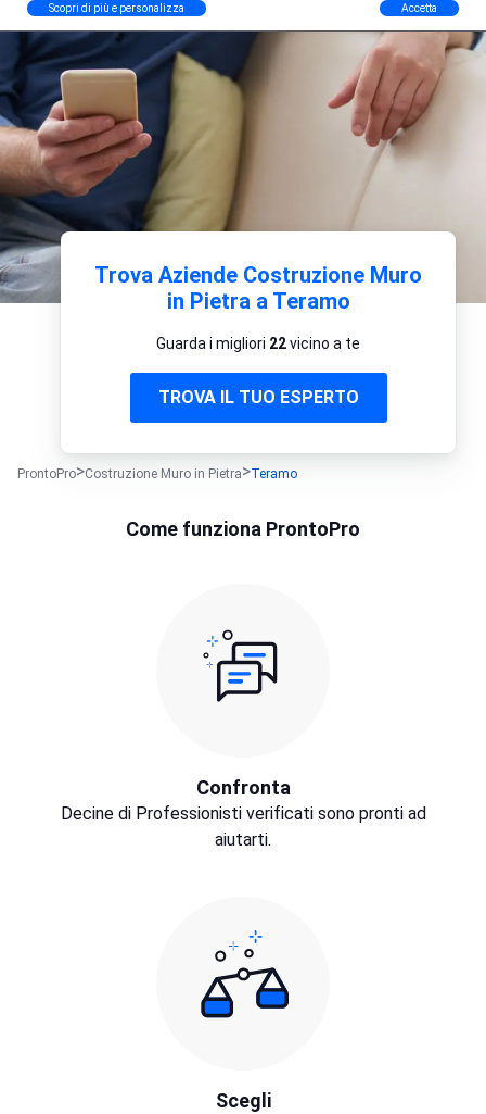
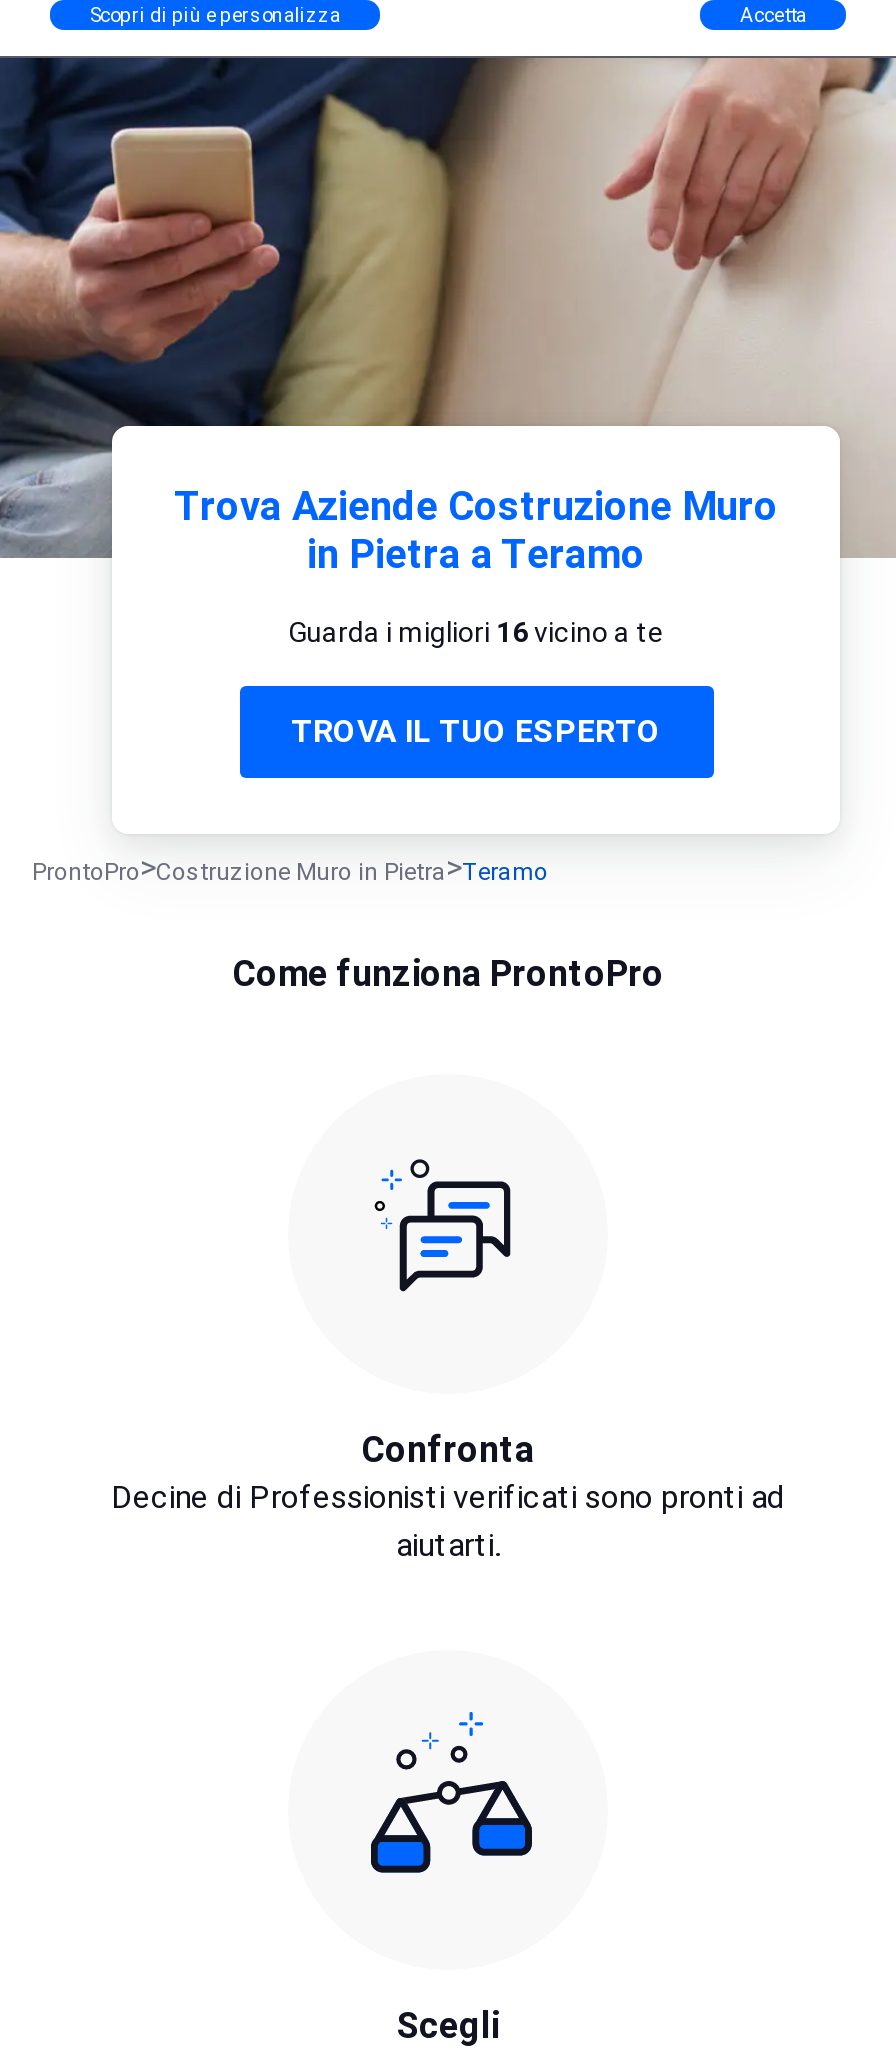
- Guarda i migliori 22 vicino a te
+ Guarda i migliori 16 vicino a te
